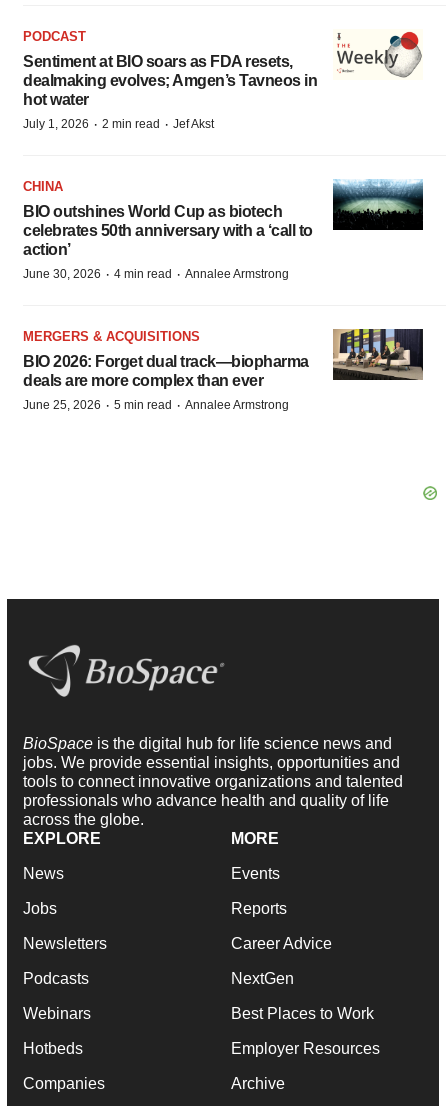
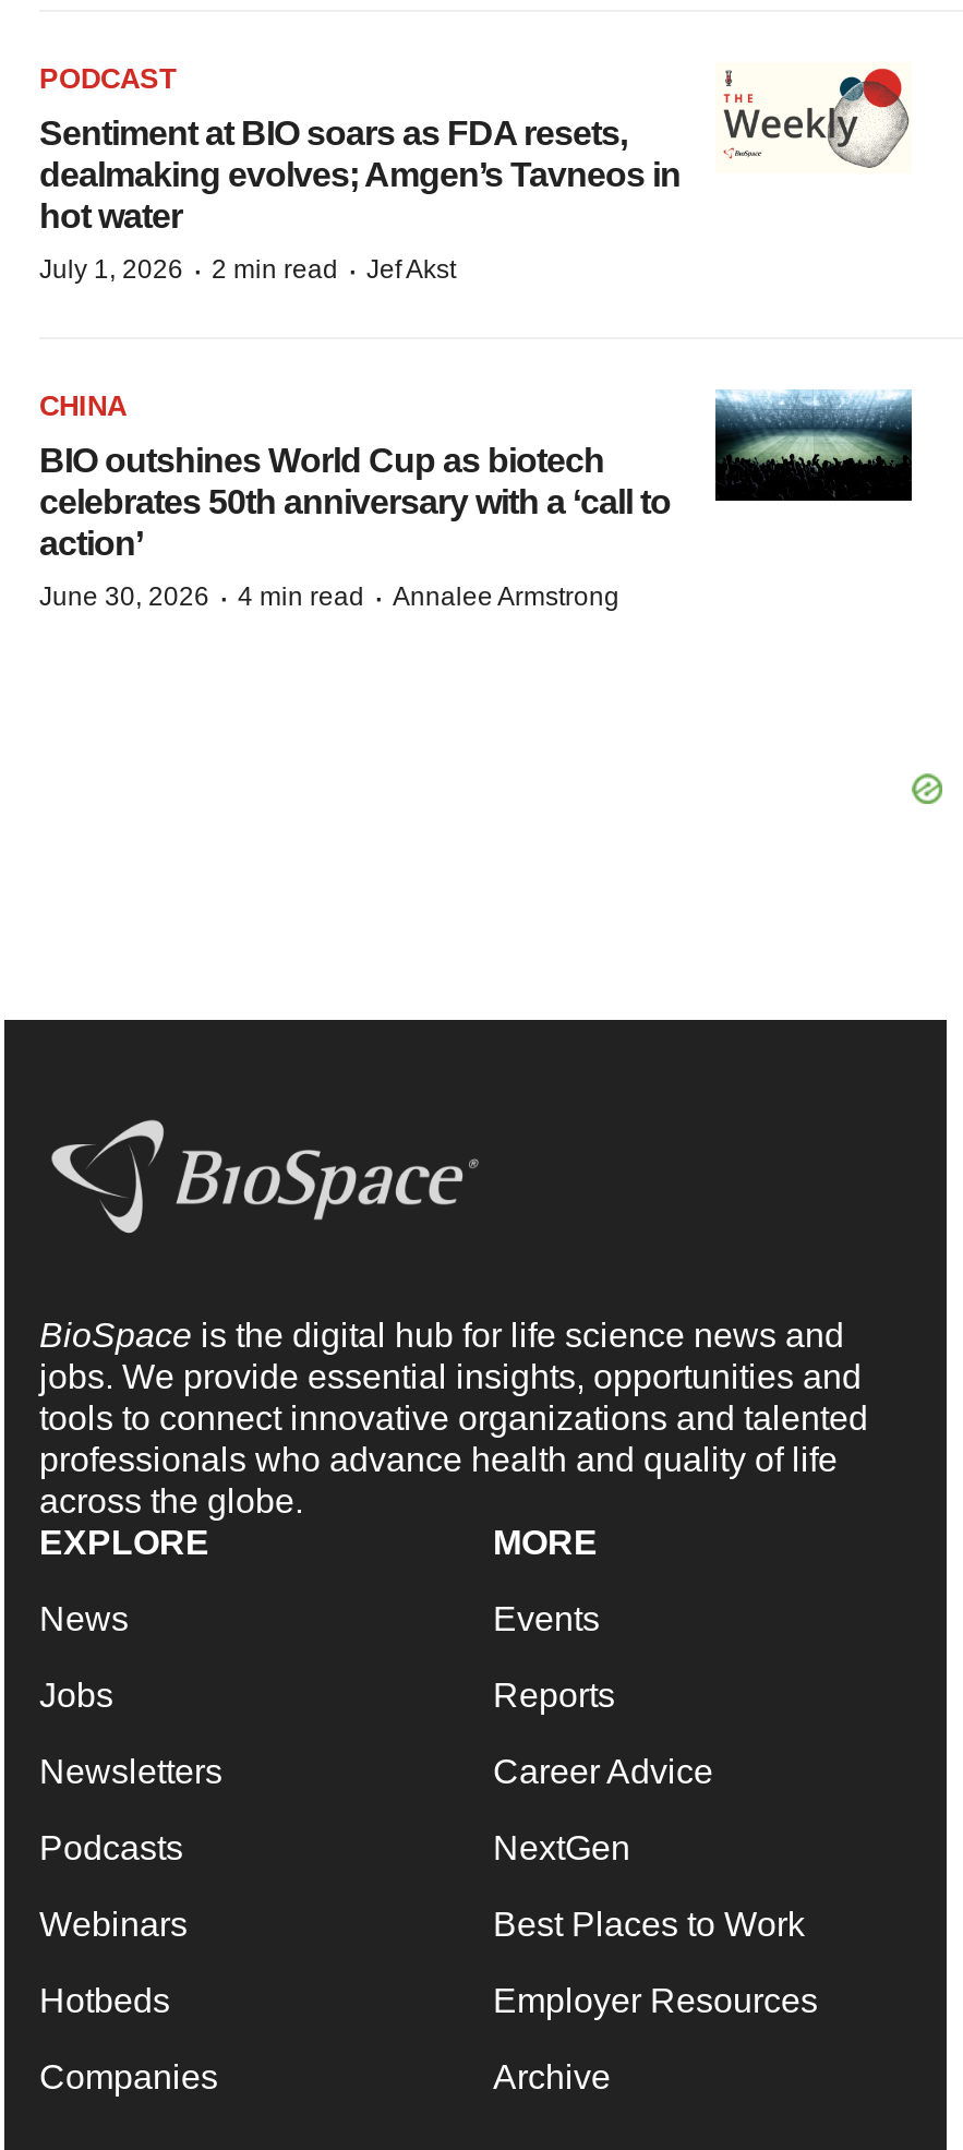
- [image]
- MERGERS & ACQUISITIONS
- BIO 2026: Forget dual track—biopharma
- deals are more complex than ever
- June 25, 2026 · 5 min read · Annalee Armstrong
